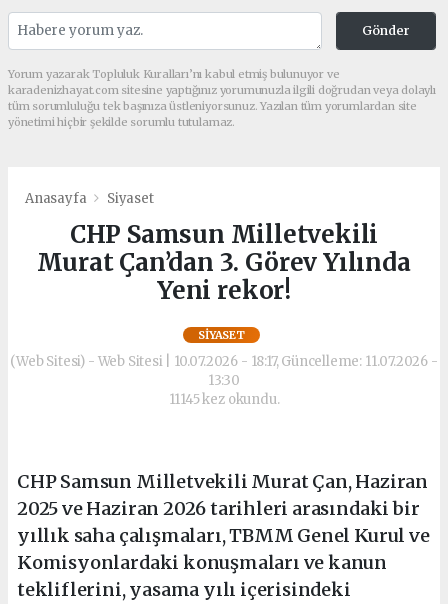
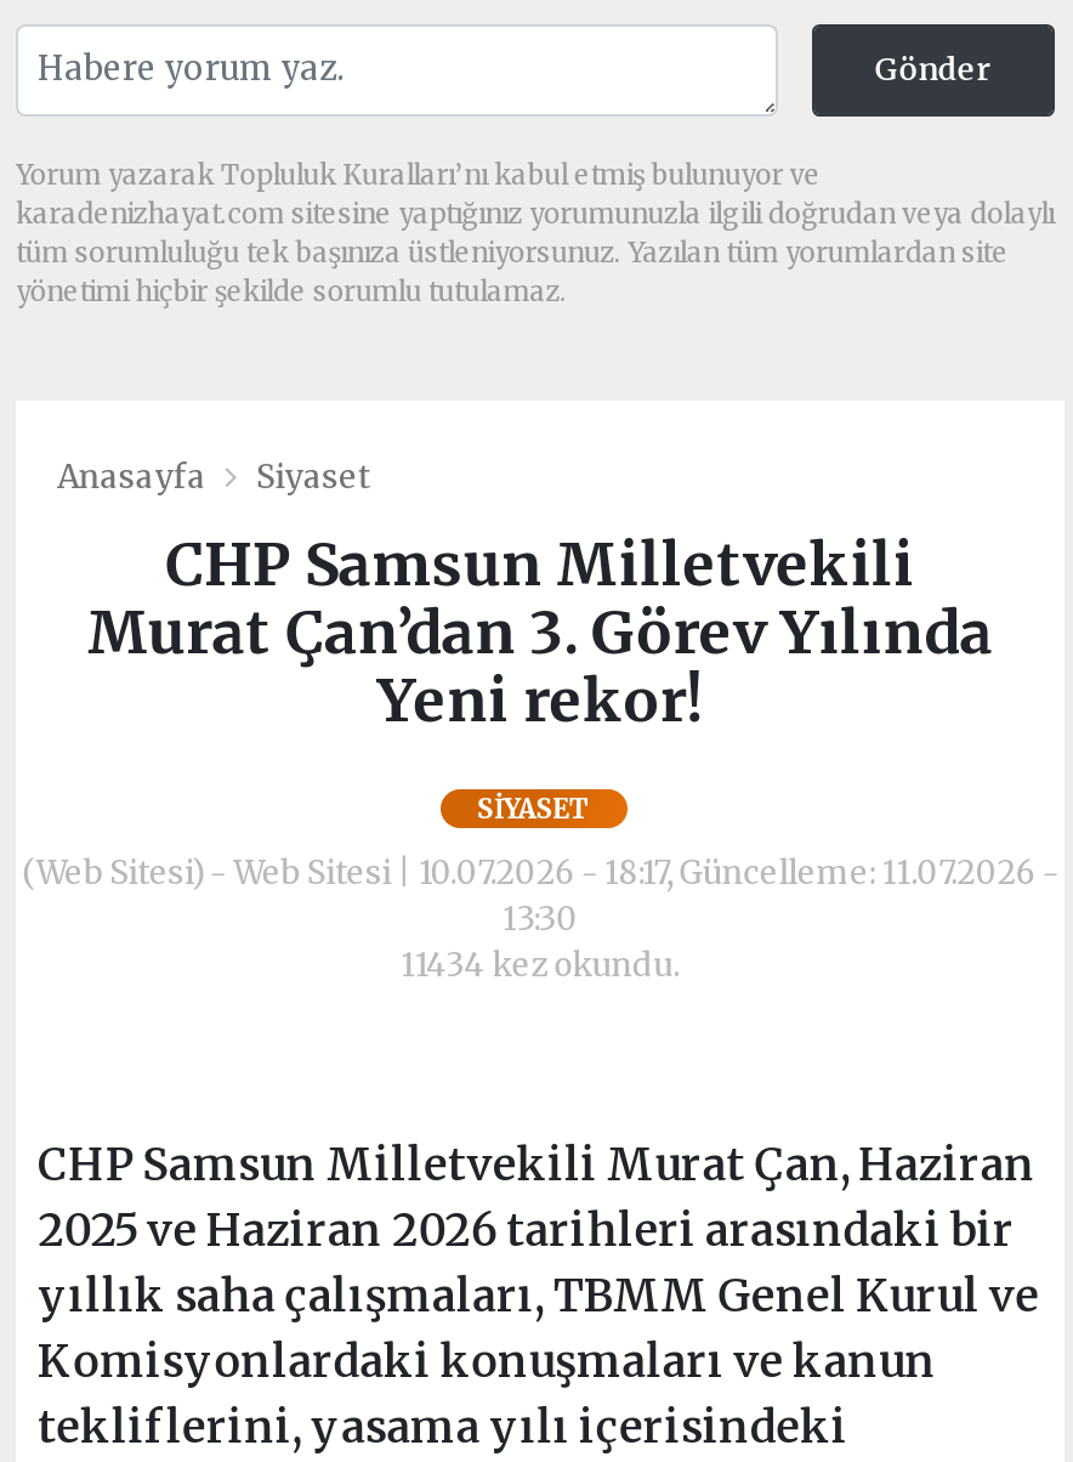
- 11145 kez okundu.
+ 11434 kez okundu.
